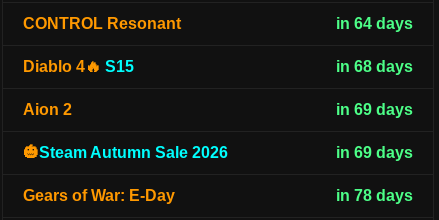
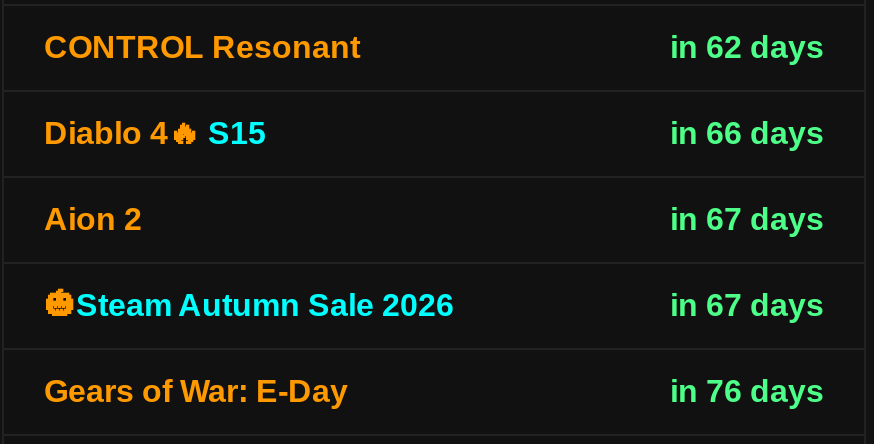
- in 64 days
+ in 62 days

- in 68 days
+ in 66 days

- in 69 days
+ in 67 days

- in 69 days
+ in 67 days

- in 78 days
+ in 76 days
